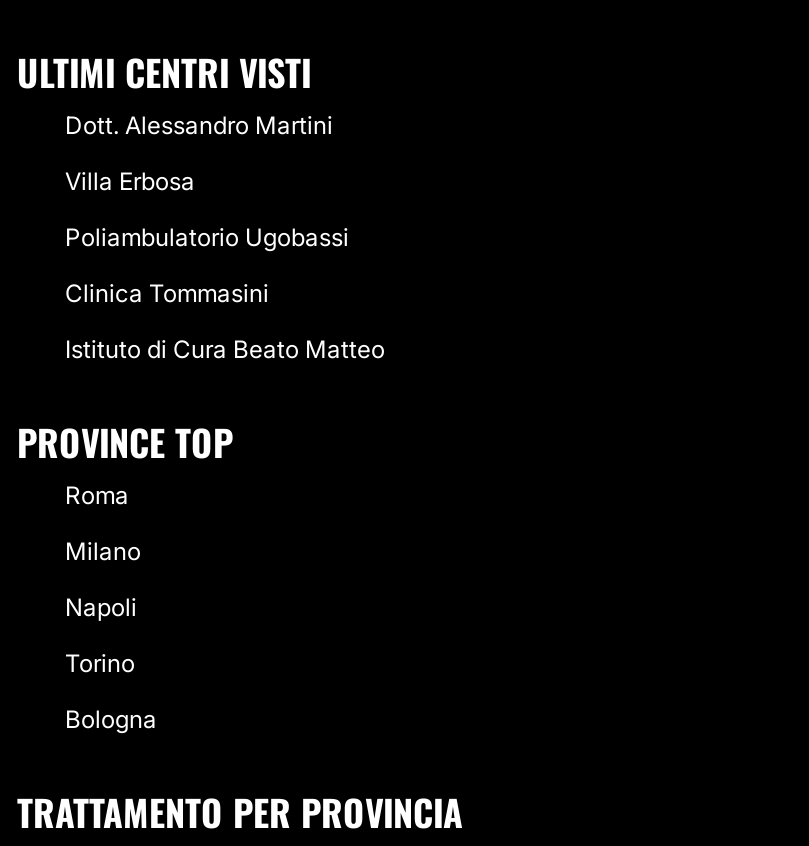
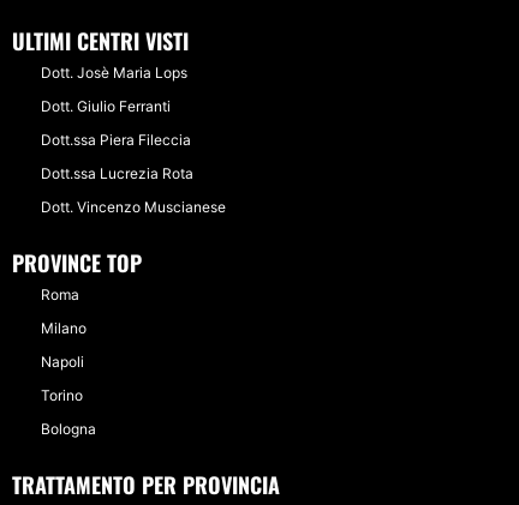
- Dott. Alessandro Martini
+ Dott. Josè Maria Lops

- Villa Erbosa
+ Dott. Giulio Ferranti

- Poliambulatorio Ugobassi
+ Dott.ssa Piera Fileccia

- Clinica Tommasini
+ Dott.ssa Lucrezia Rota

- Istituto di Cura Beato Matteo
+ Dott. Vincenzo Muscianese
